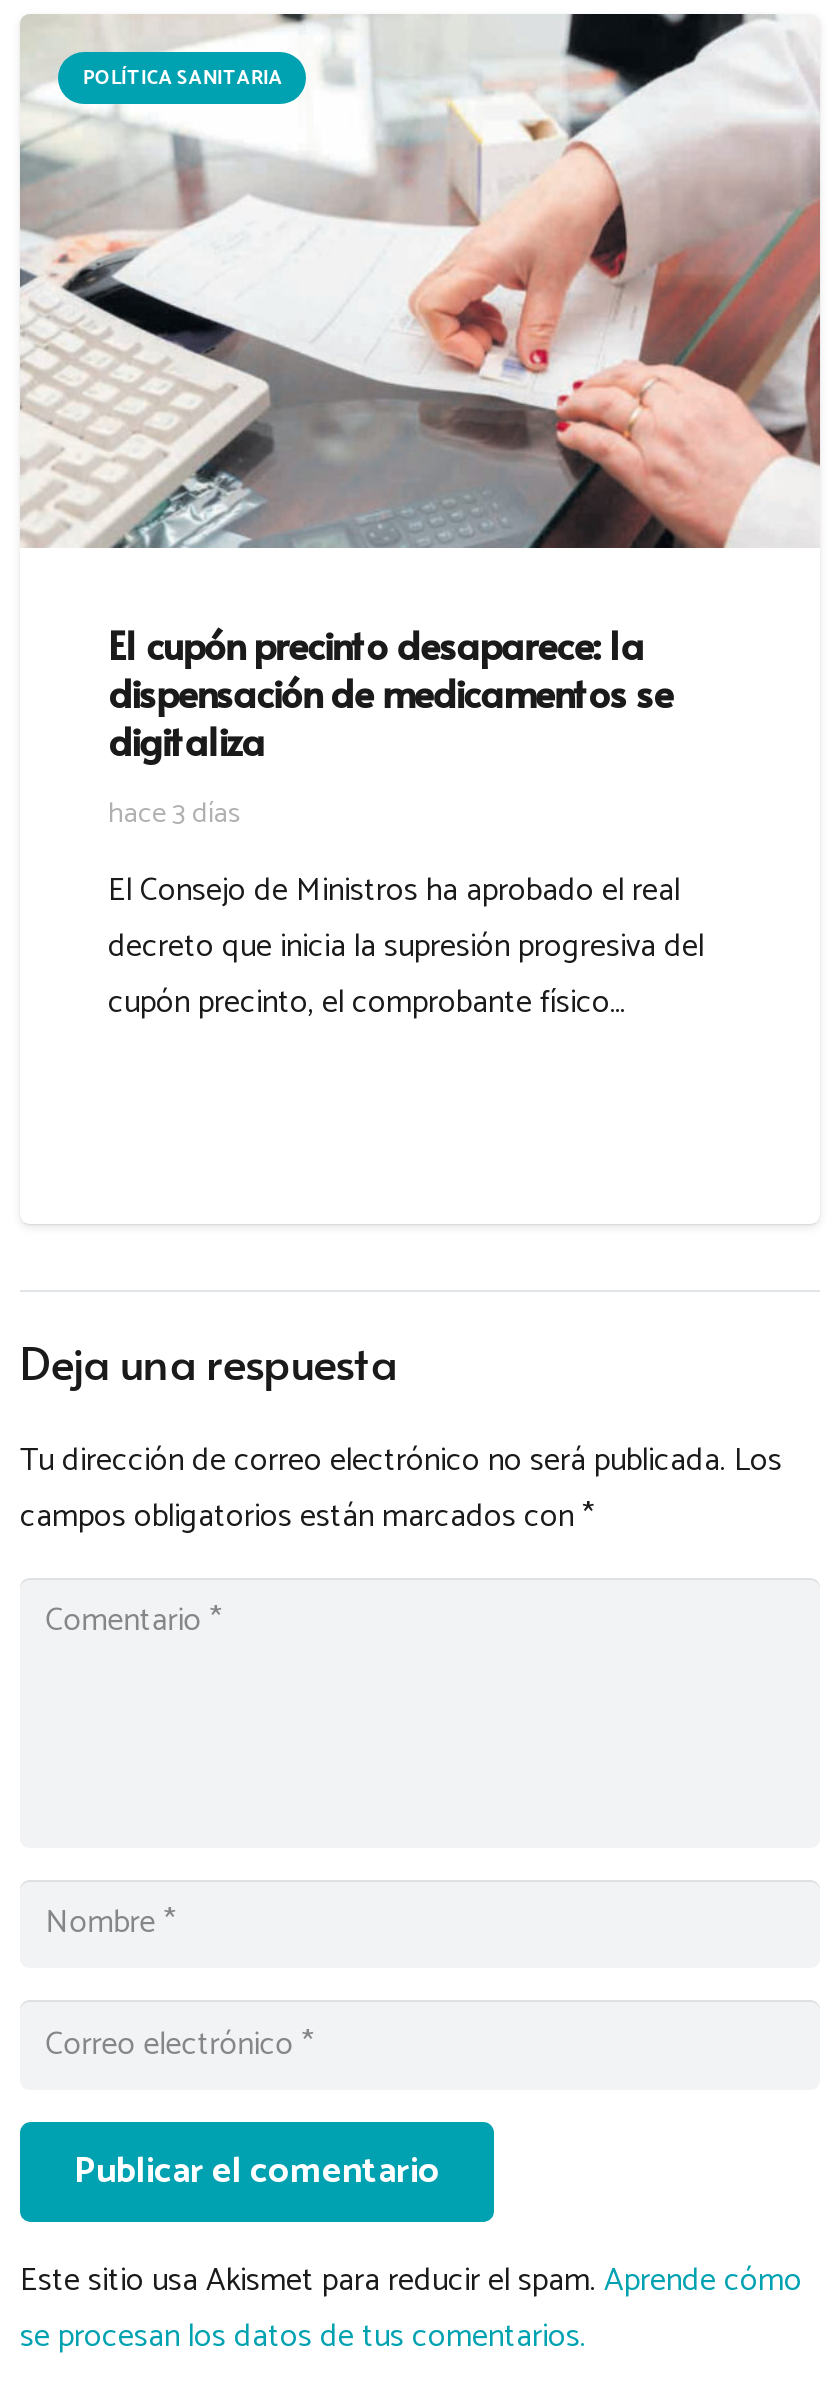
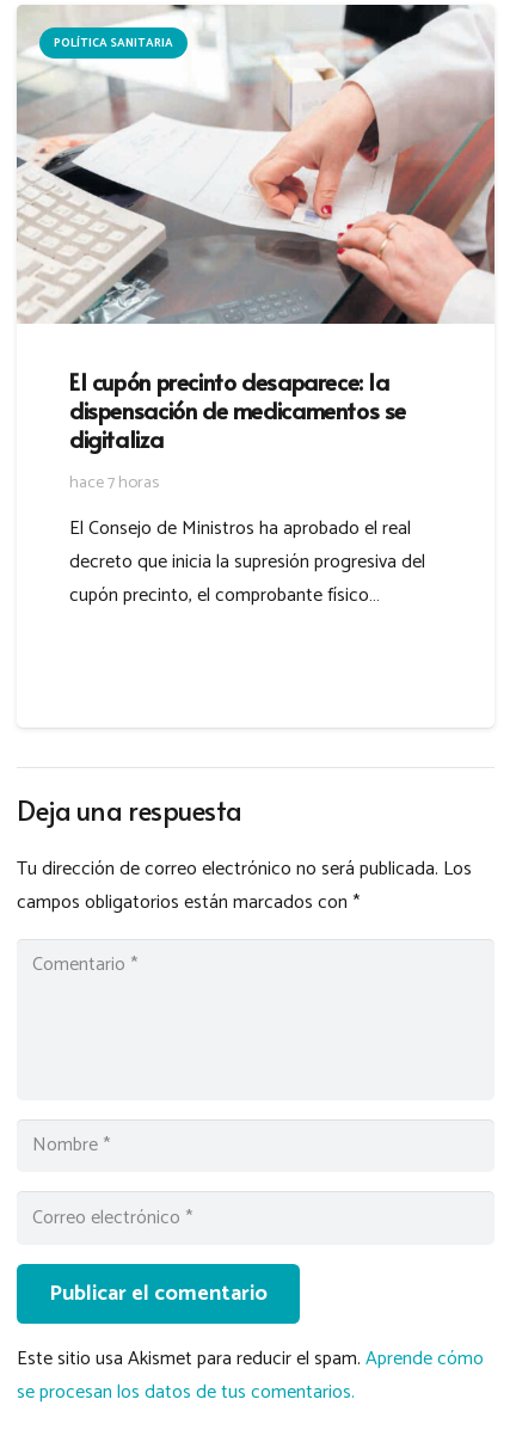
- hace 3 días
+ hace 7 horas
